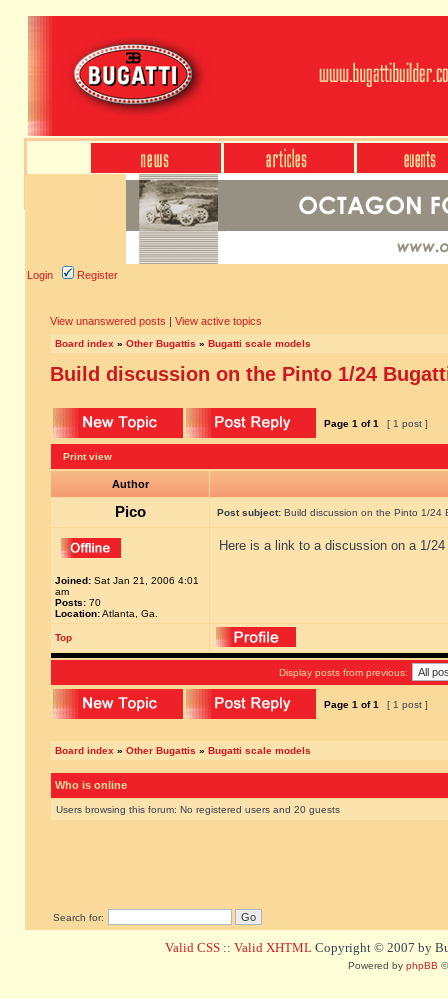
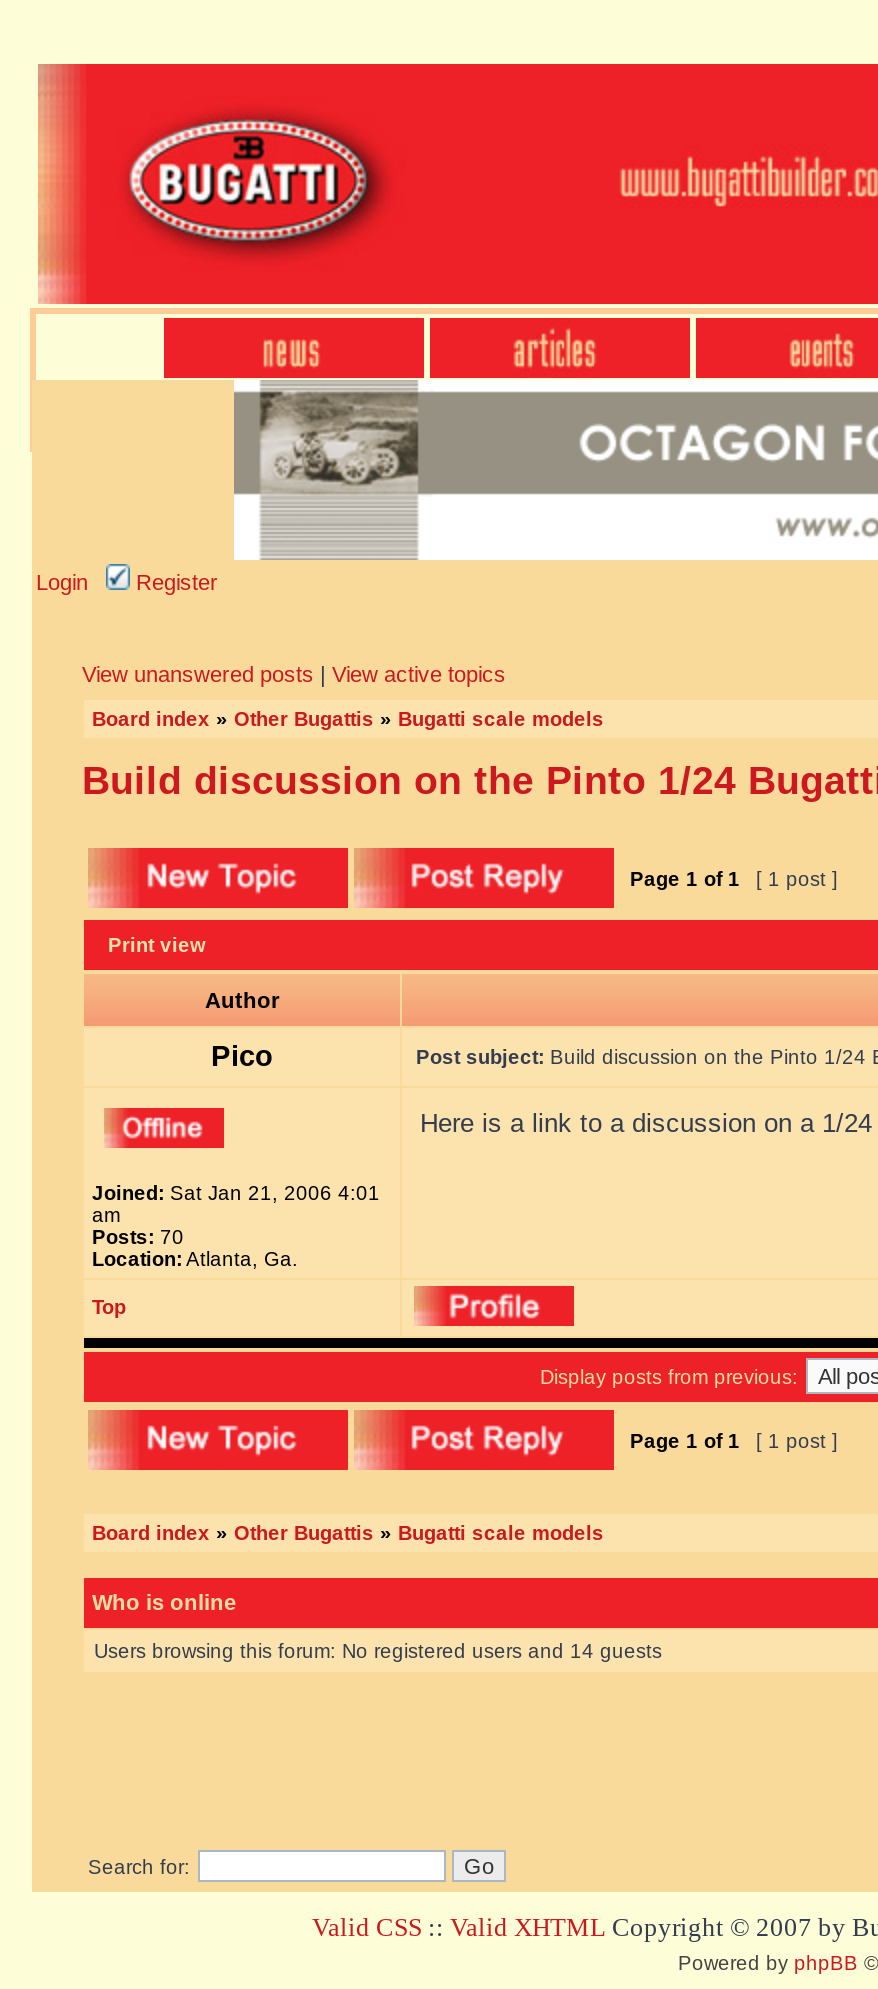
- Users browsing this forum: No registered users and 20 guests
+ Users browsing this forum: No registered users and 14 guests
